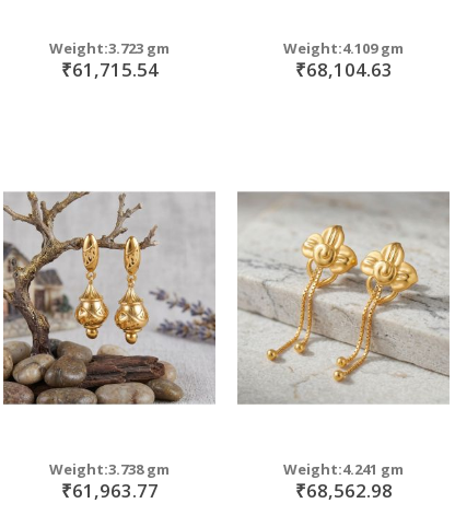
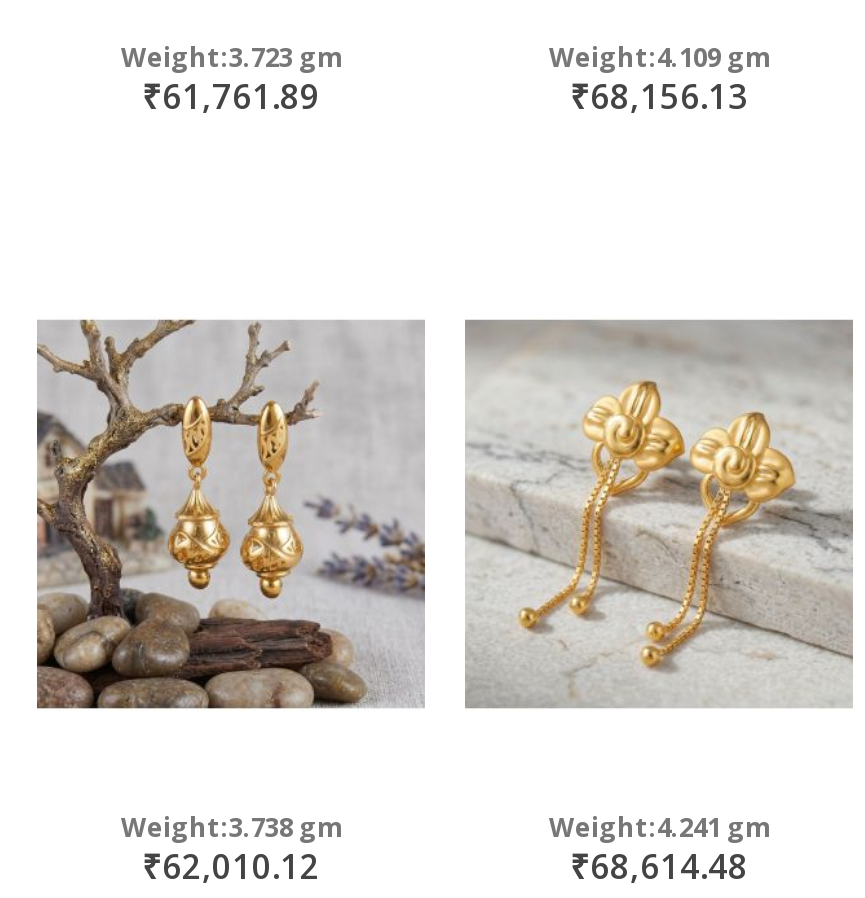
- ₹61,715.54
+ ₹61,761.89

- ₹68,104.63
+ ₹68,156.13

- ₹61,963.77
+ ₹62,010.12

- ₹68,562.98
+ ₹68,614.48
